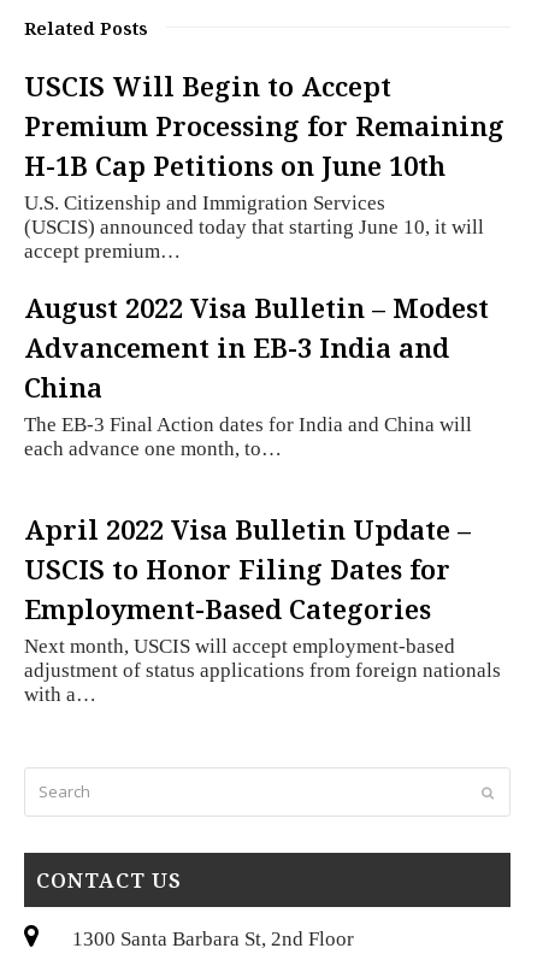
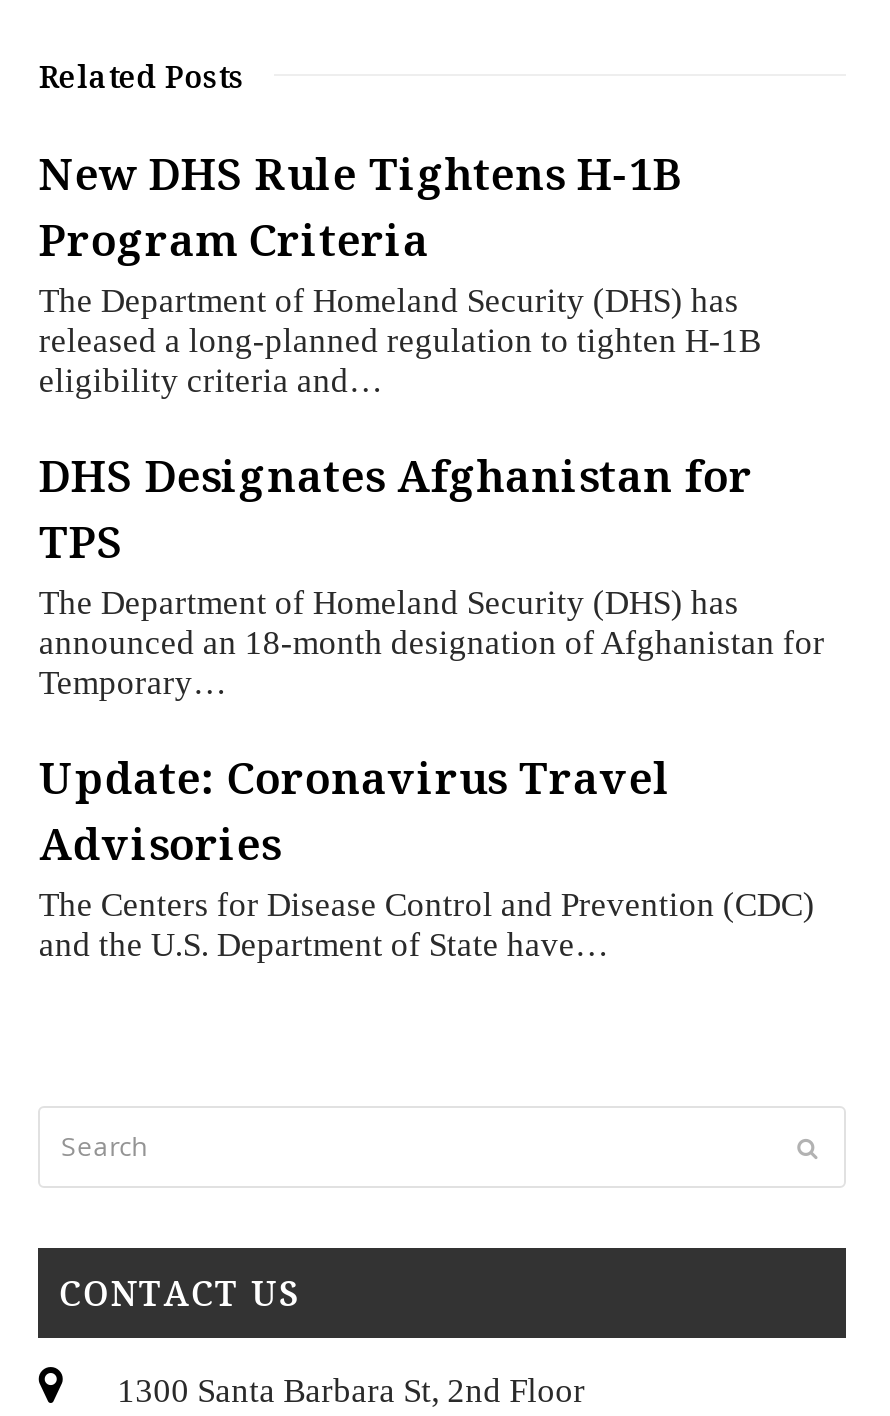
- USCIS Will Begin to Accept
- Premium Processing for Remaining
- H-1B Cap Petitions on June 10th
- U.S. Citizenship and Immigration Services
- (USCIS) announced today that starting June 10, it will
- accept premium…
+ New DHS Rule Tightens H-1B
+ Program Criteria
+ The Department of Homeland Security (DHS) has
+ released a long-planned regulation to tighten H-1B
+ eligibility criteria and…

- August 2022 Visa Bulletin – Modest
- Advancement in EB-3 India and
- China
- The EB-3 Final Action dates for India and China will
- each advance one month, to…
+ DHS Designates Afghanistan for
+ TPS
+ The Department of Homeland Security (DHS) has
+ announced an 18-month designation of Afghanistan for
+ Temporary…

- April 2022 Visa Bulletin Update –
- USCIS to Honor Filing Dates for
- Employment-Based Categories
- Next month, USCIS will accept employment-based
- adjustment of status applications from foreign nationals
- with a…
+ Update: Coronavirus Travel
+ Advisories
+ The Centers for Disease Control and Prevention (CDC)
+ and the U.S. Department of State have…
